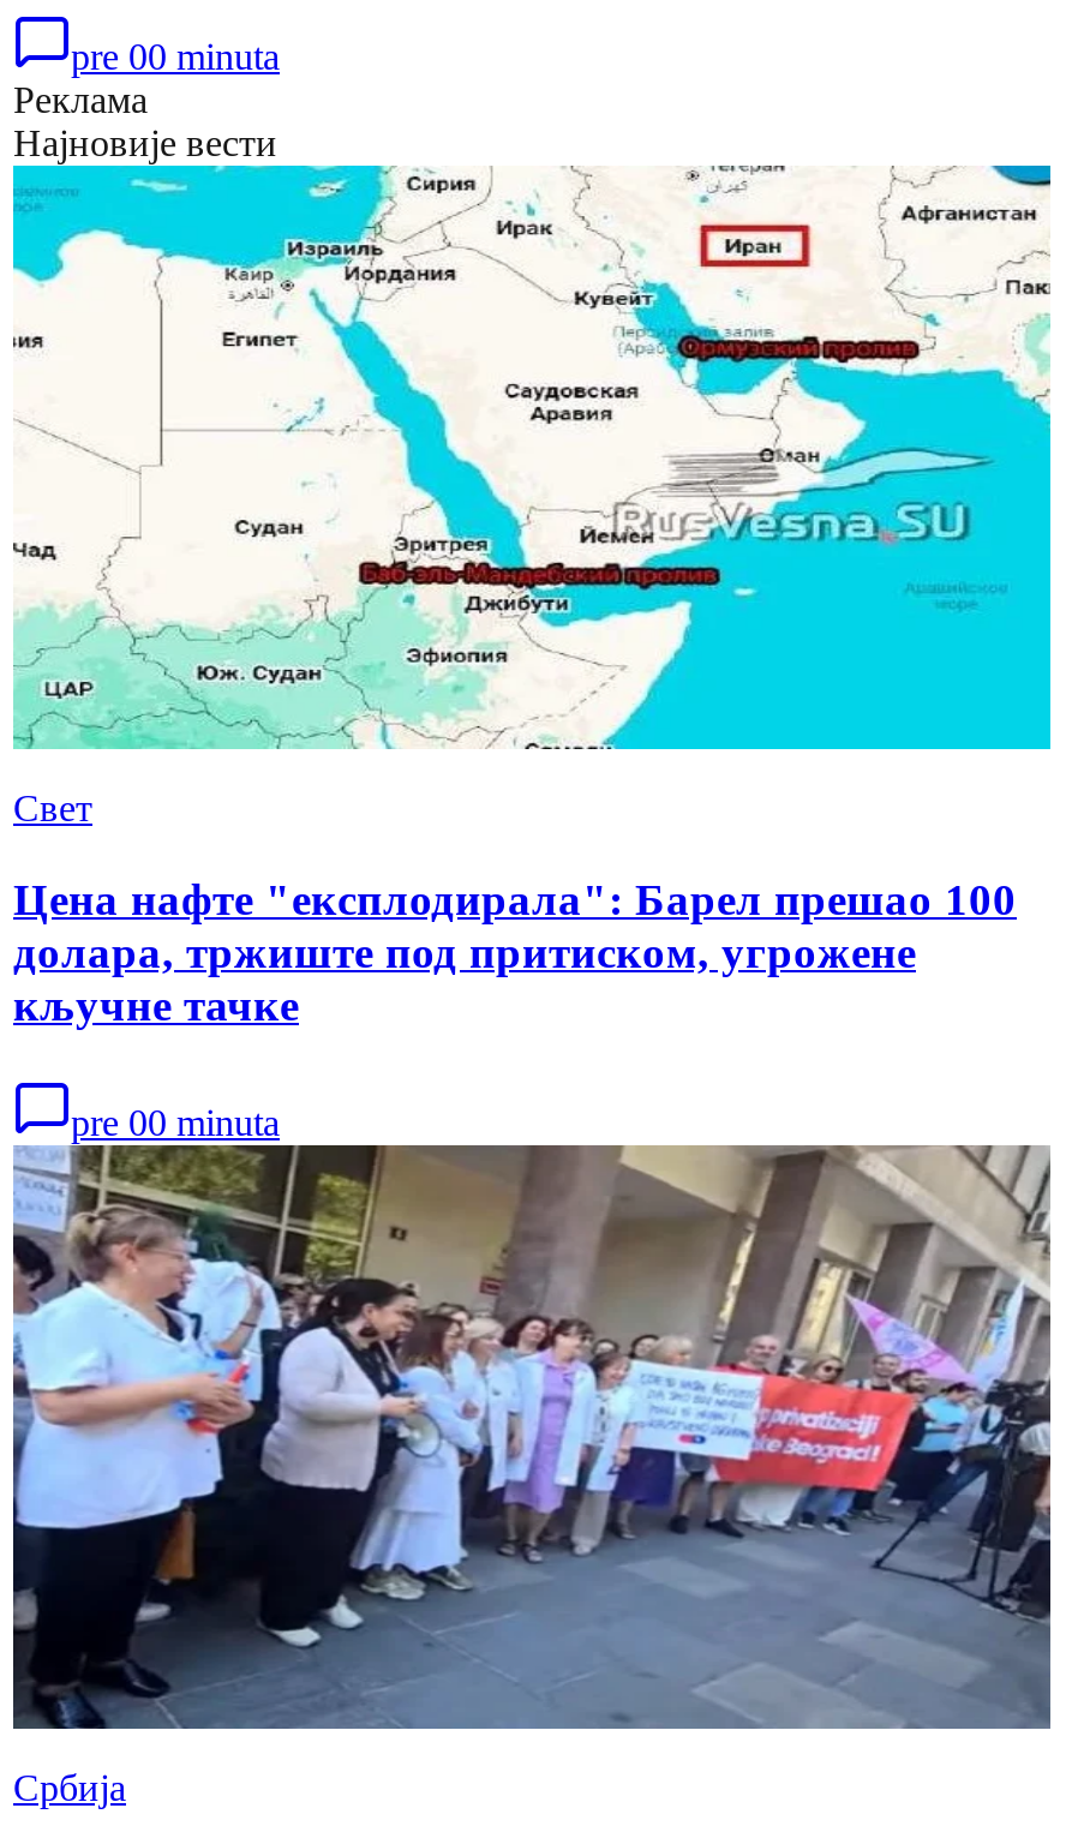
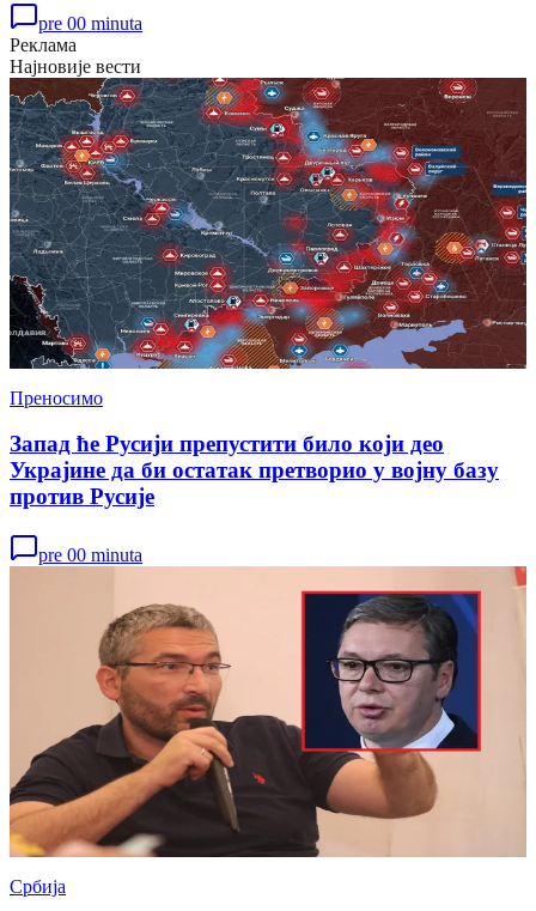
- [image]
- Свет
+ [image]
+ Преносимо

- Цена нафте "експлодирала": Барел прешао 100
- долара, тржиште под притиском, угрожене
- кључне тачке
+ Запад ће Русији препустити било који део
+ Украјине да би остатак претворио у војну базу
+ против Русије

- [image]
+ [image]
